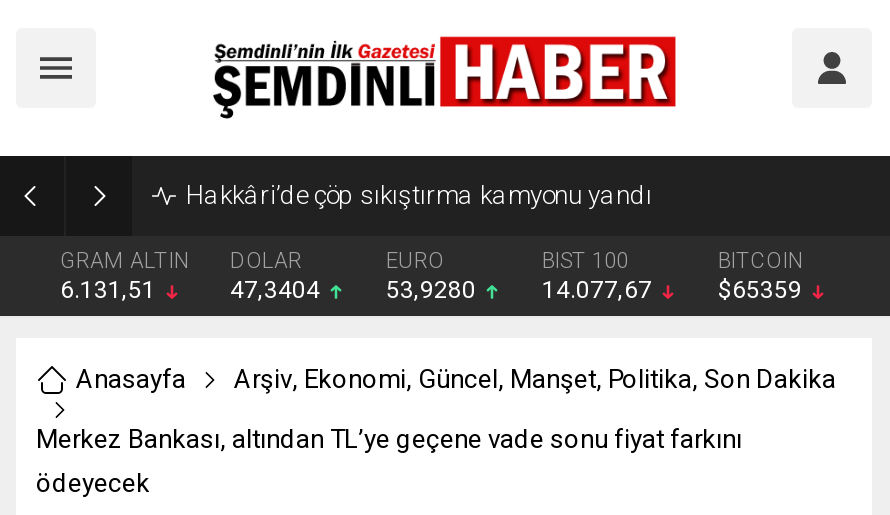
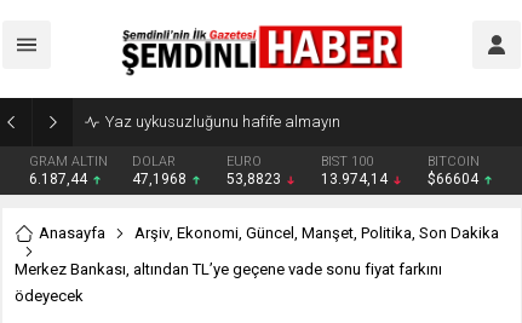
- Hakkâri’de çöp sıkıştırma kamyonu yandı
+ Yaz uykusuzluğunu hafife almayın

- 6.131,51
+ 6.187,44

- 47,3404
+ 47,1968

- 53,9280
+ 53,8823

- 14.077,67
+ 13.974,14

- $65359
+ $66604
